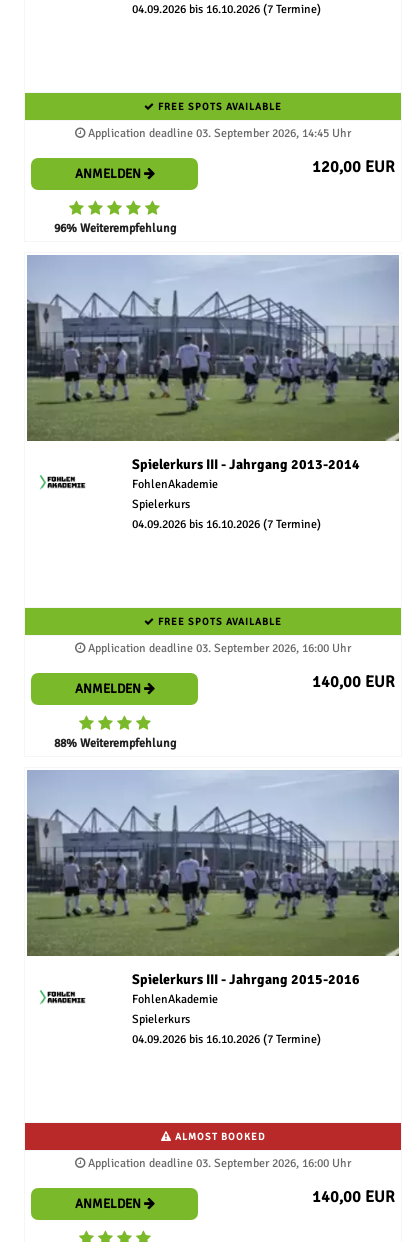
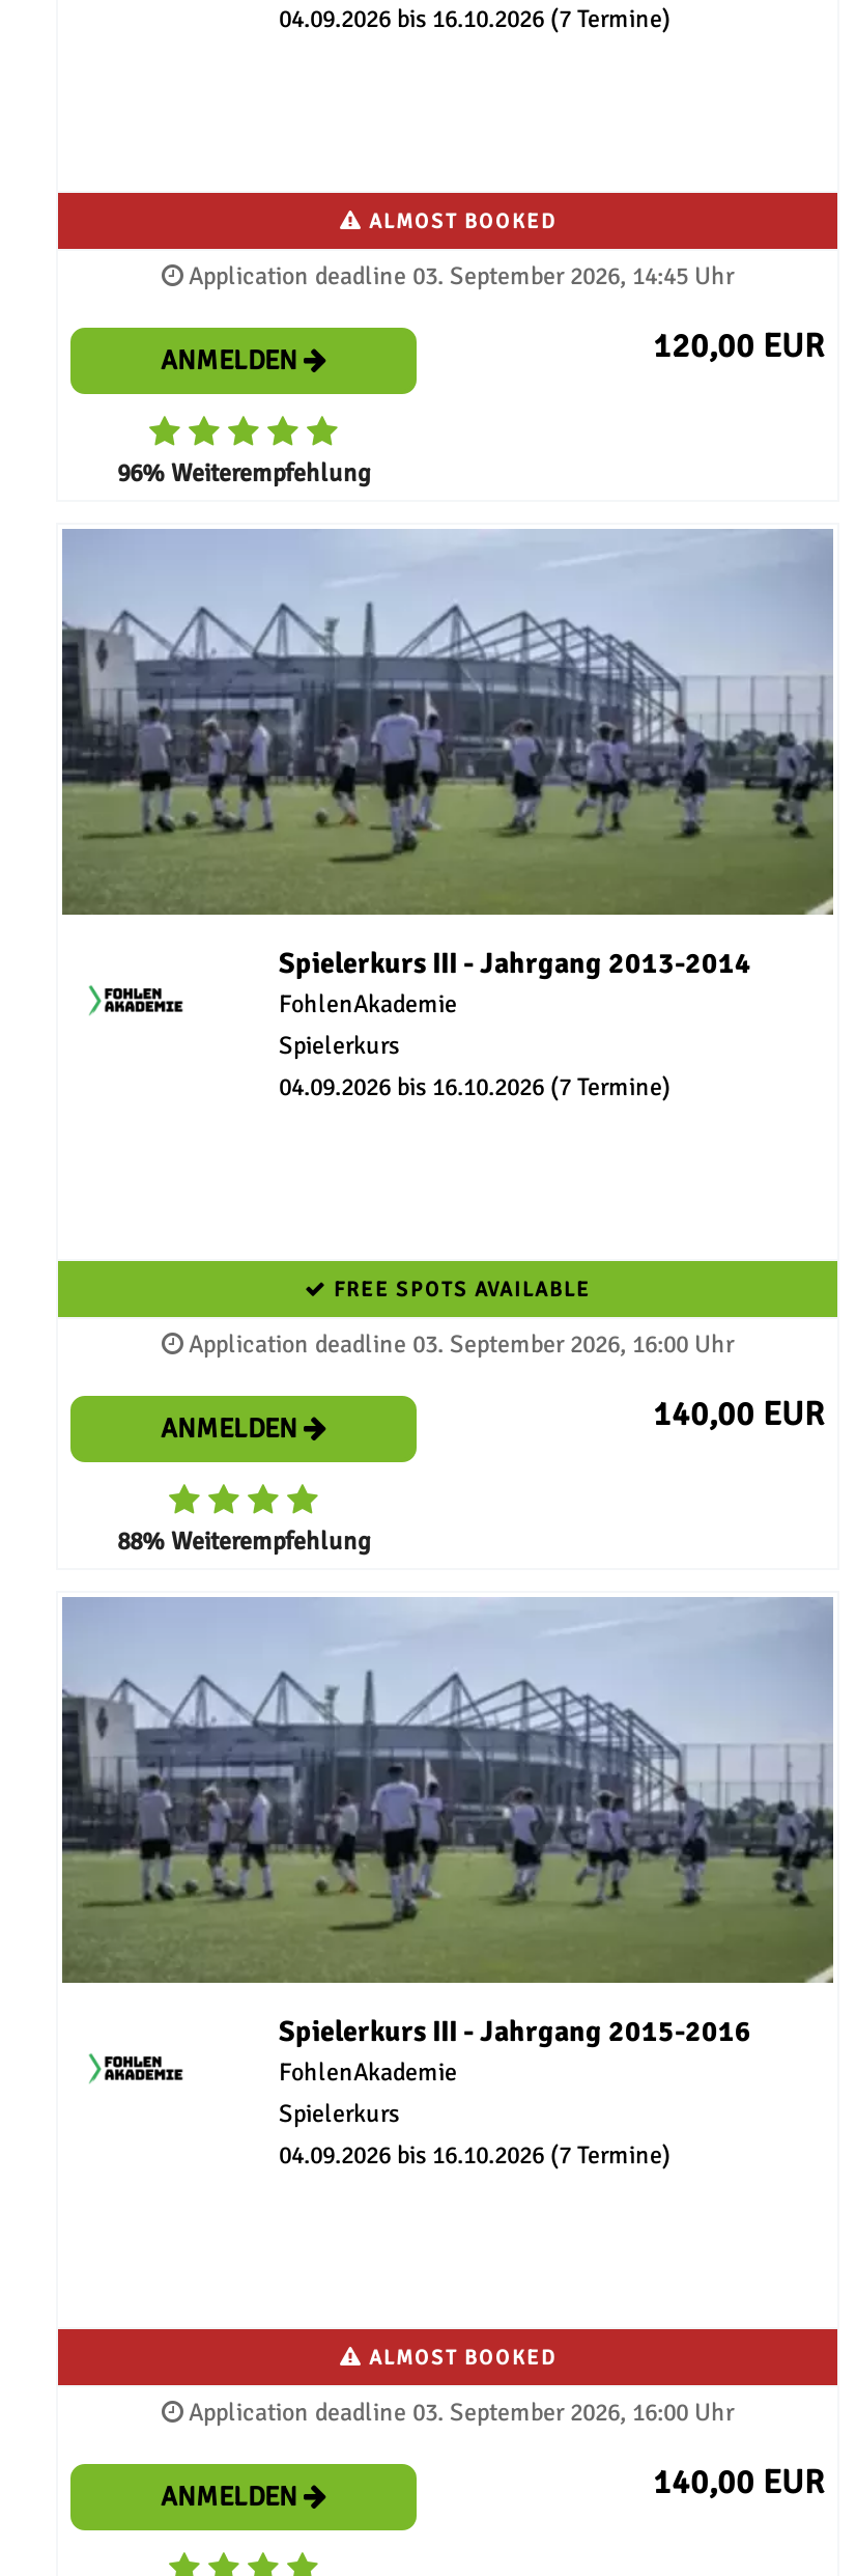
- FREE SPOTS AVAILABLE
+ ALMOST BOOKED
